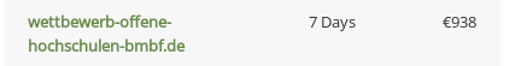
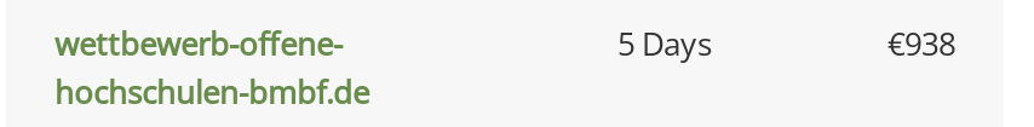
- 7 Days
+ 5 Days
